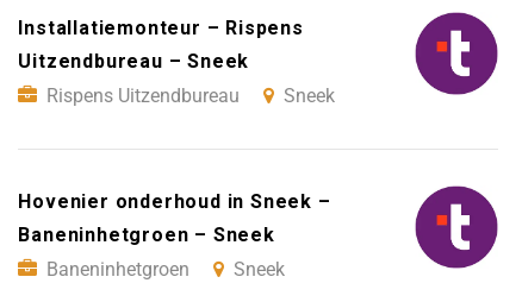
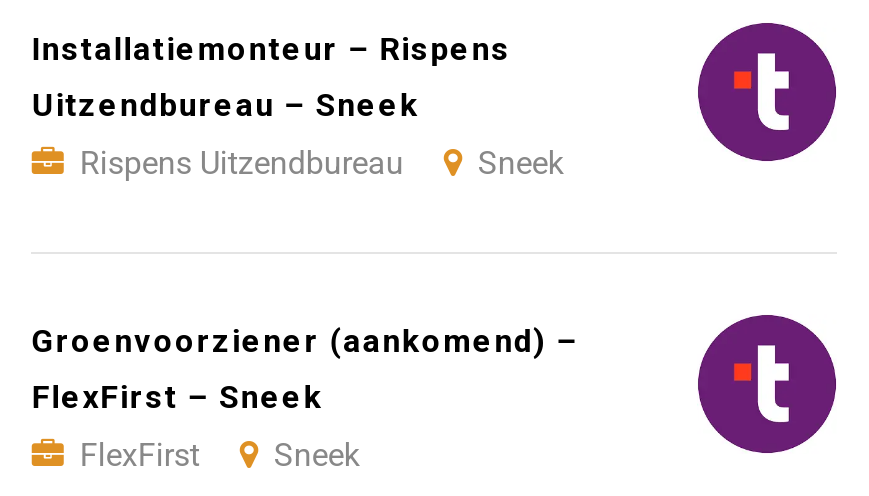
- Hovenier onderhoud in Sneek –
+ Groenvoorziener (aankomend) –

- Baneninhetgroen – Sneek
+ FlexFirst – Sneek

- Baneninhetgroen
+ FlexFirst
